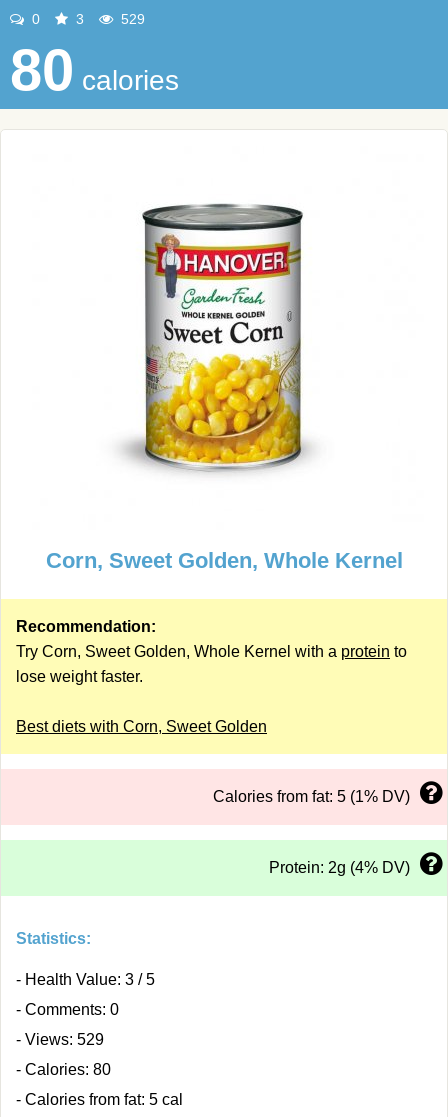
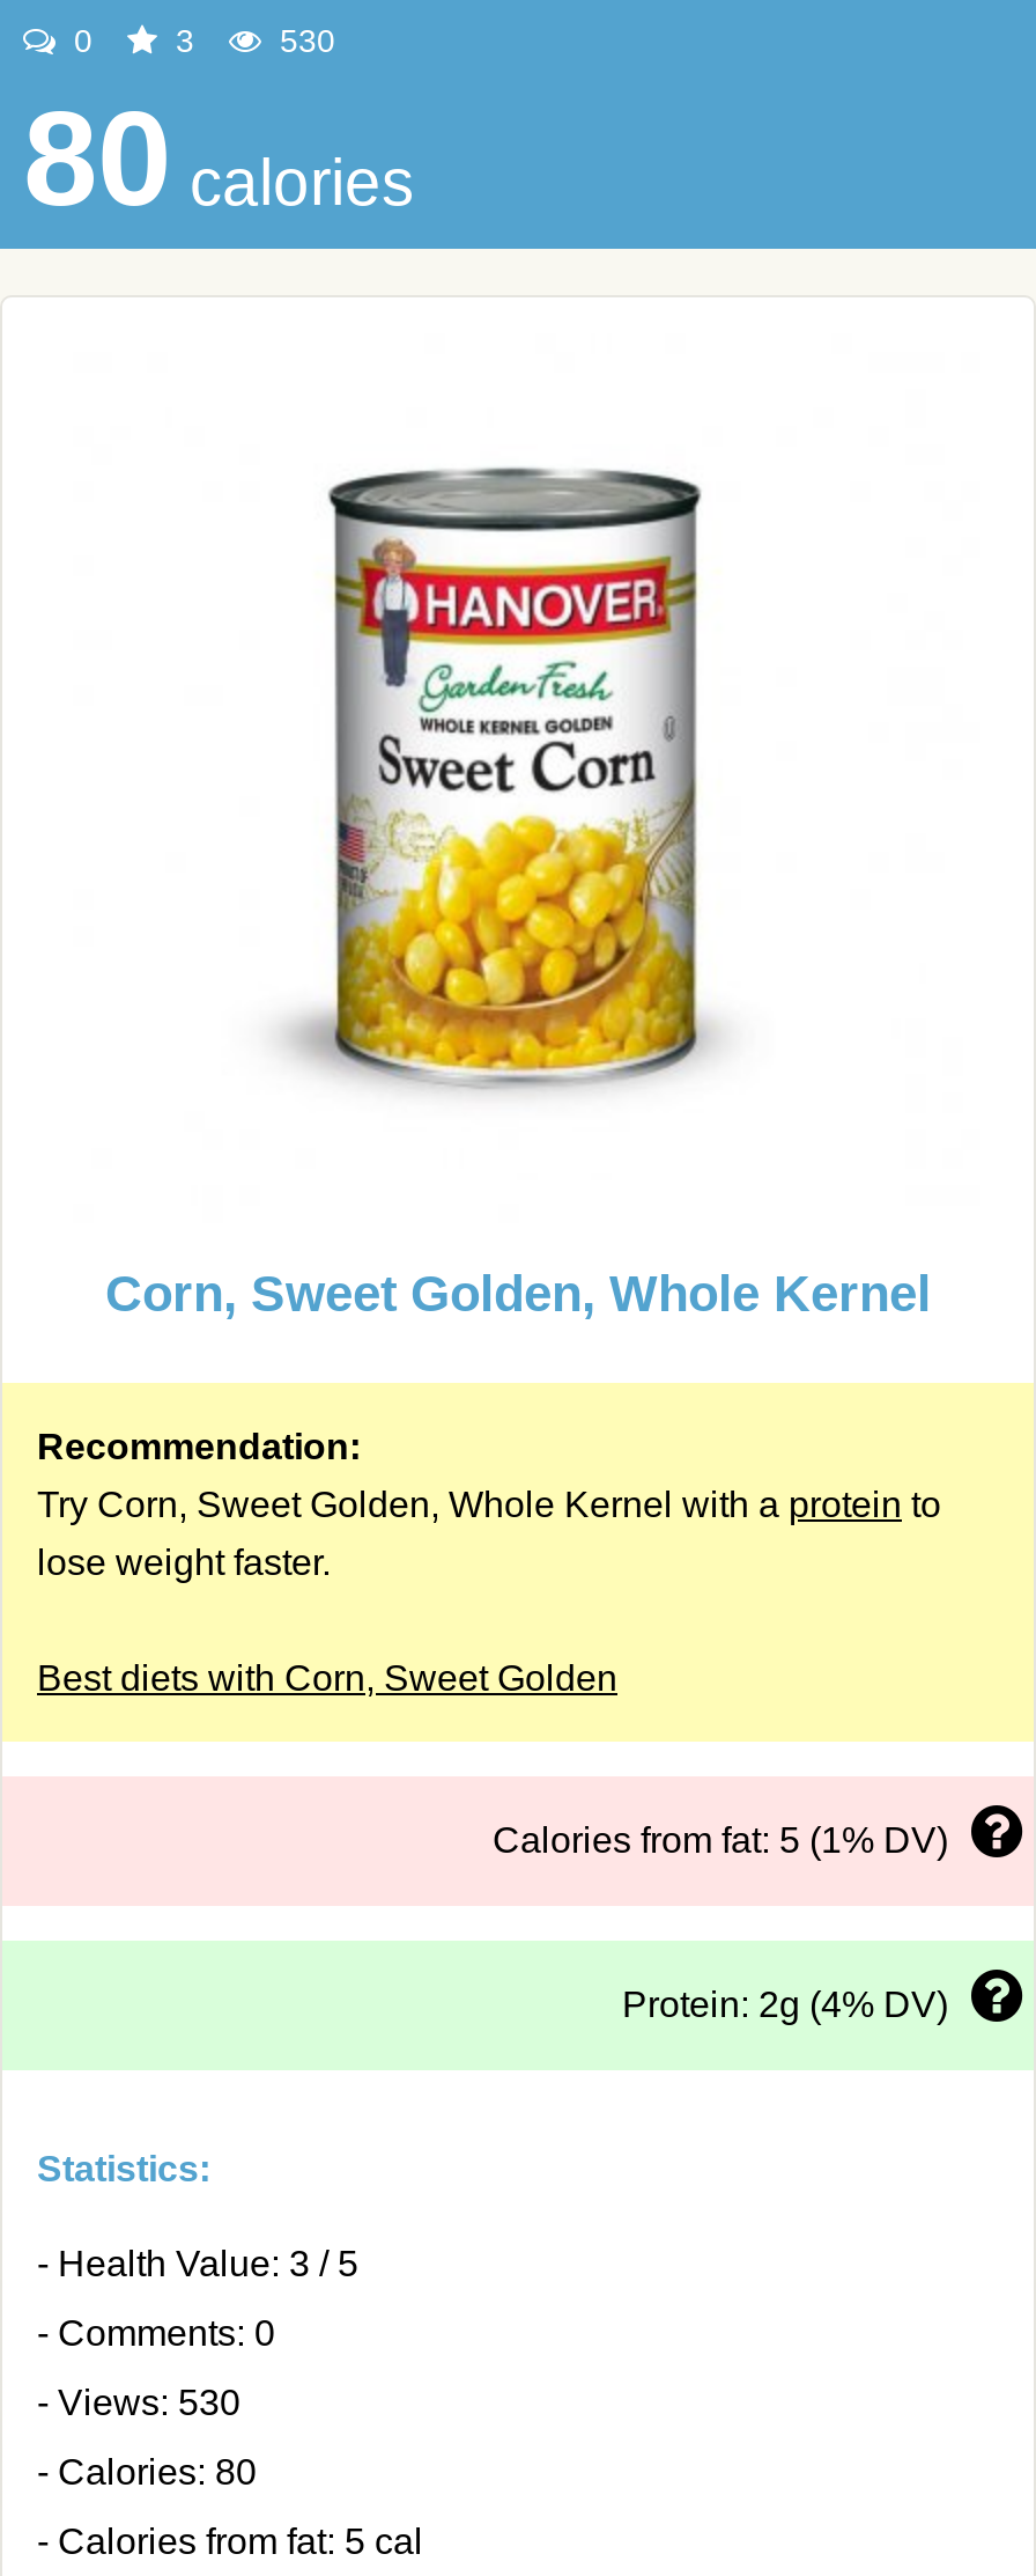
- 529
+ 530

- - Views: 529
+ - Views: 530
